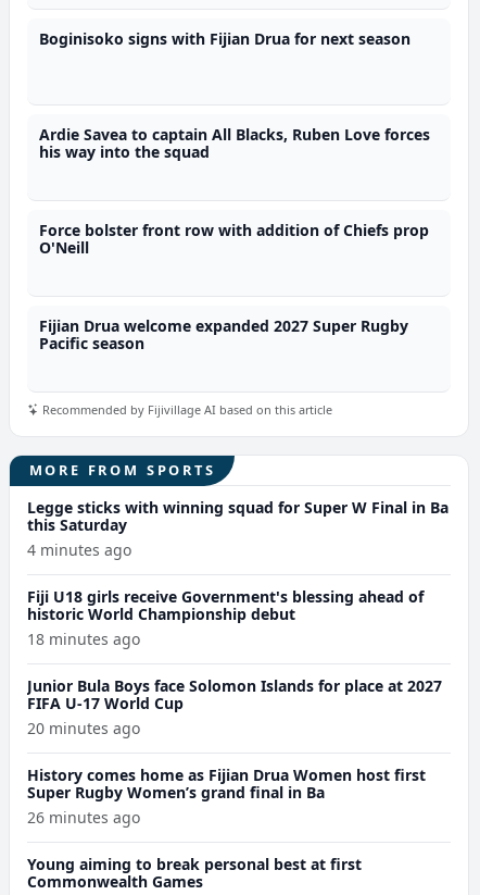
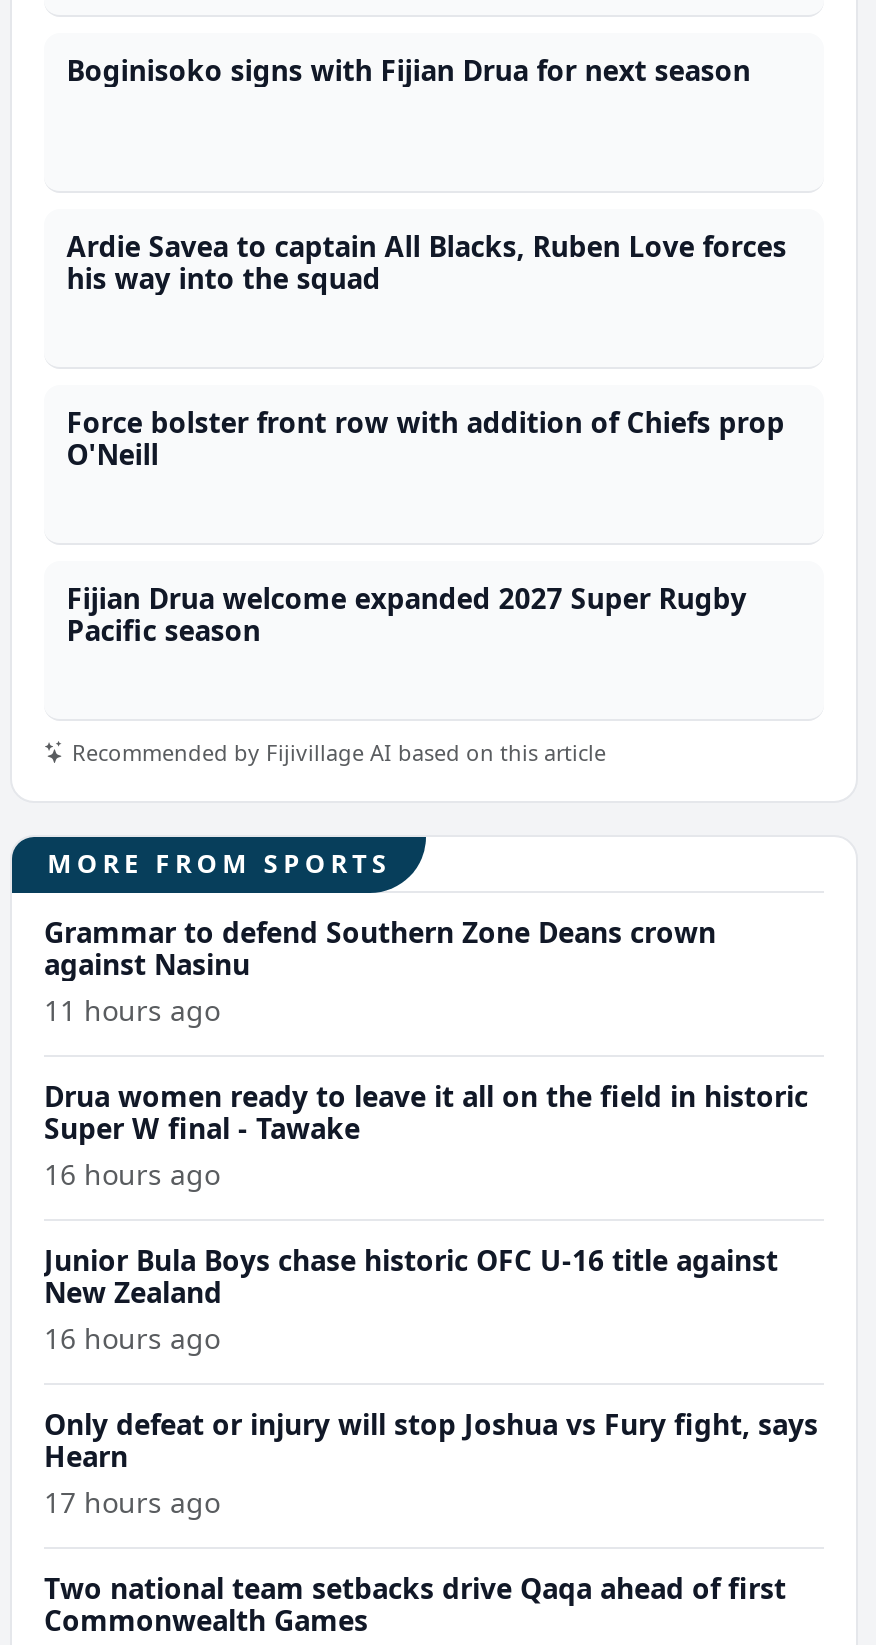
- Legge sticks with winning squad for Super W Final in Ba
- this Saturday
- 4 minutes ago
+ Grammar to defend Southern Zone Deans crown
+ against Nasinu
+ 11 hours ago

- Fiji U18 girls receive Government's blessing ahead of
- historic World Championship debut
- 18 minutes ago
+ Drua women ready to leave it all on the field in historic
+ Super W final - Tawake
+ 16 hours ago

- Junior Bula Boys face Solomon Islands for place at 2027
- FIFA U-17 World Cup
- 20 minutes ago
+ Junior Bula Boys chase historic OFC U-16 title against
+ New Zealand
+ 16 hours ago

- History comes home as Fijian Drua Women host first
- Super Rugby Women’s grand final in Ba
- 26 minutes ago
+ Only defeat or injury will stop Joshua vs Fury fight, says
+ Hearn
+ 17 hours ago

- Young aiming to break personal best at first
+ Two national team setbacks drive Qaqa ahead of first
